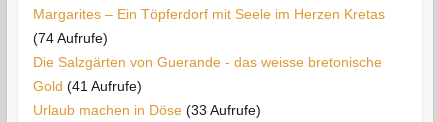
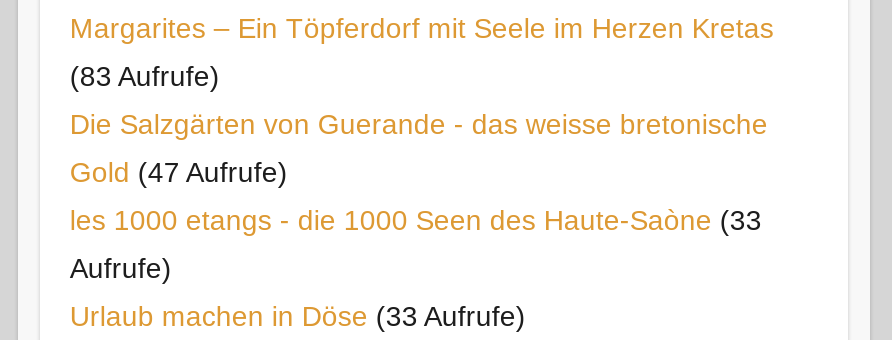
- (74 Aufrufe)
+ (83 Aufrufe)

- Gold (41 Aufrufe)
+ Gold (47 Aufrufe)
+ les 1000 etangs - die 1000 Seen des Haute-Saòne (33
+ Aufrufe)
